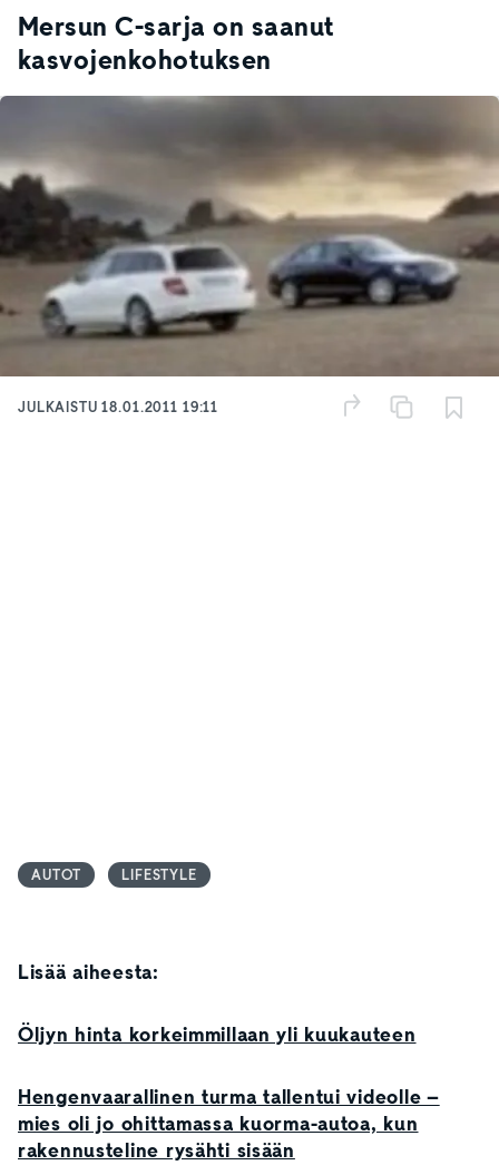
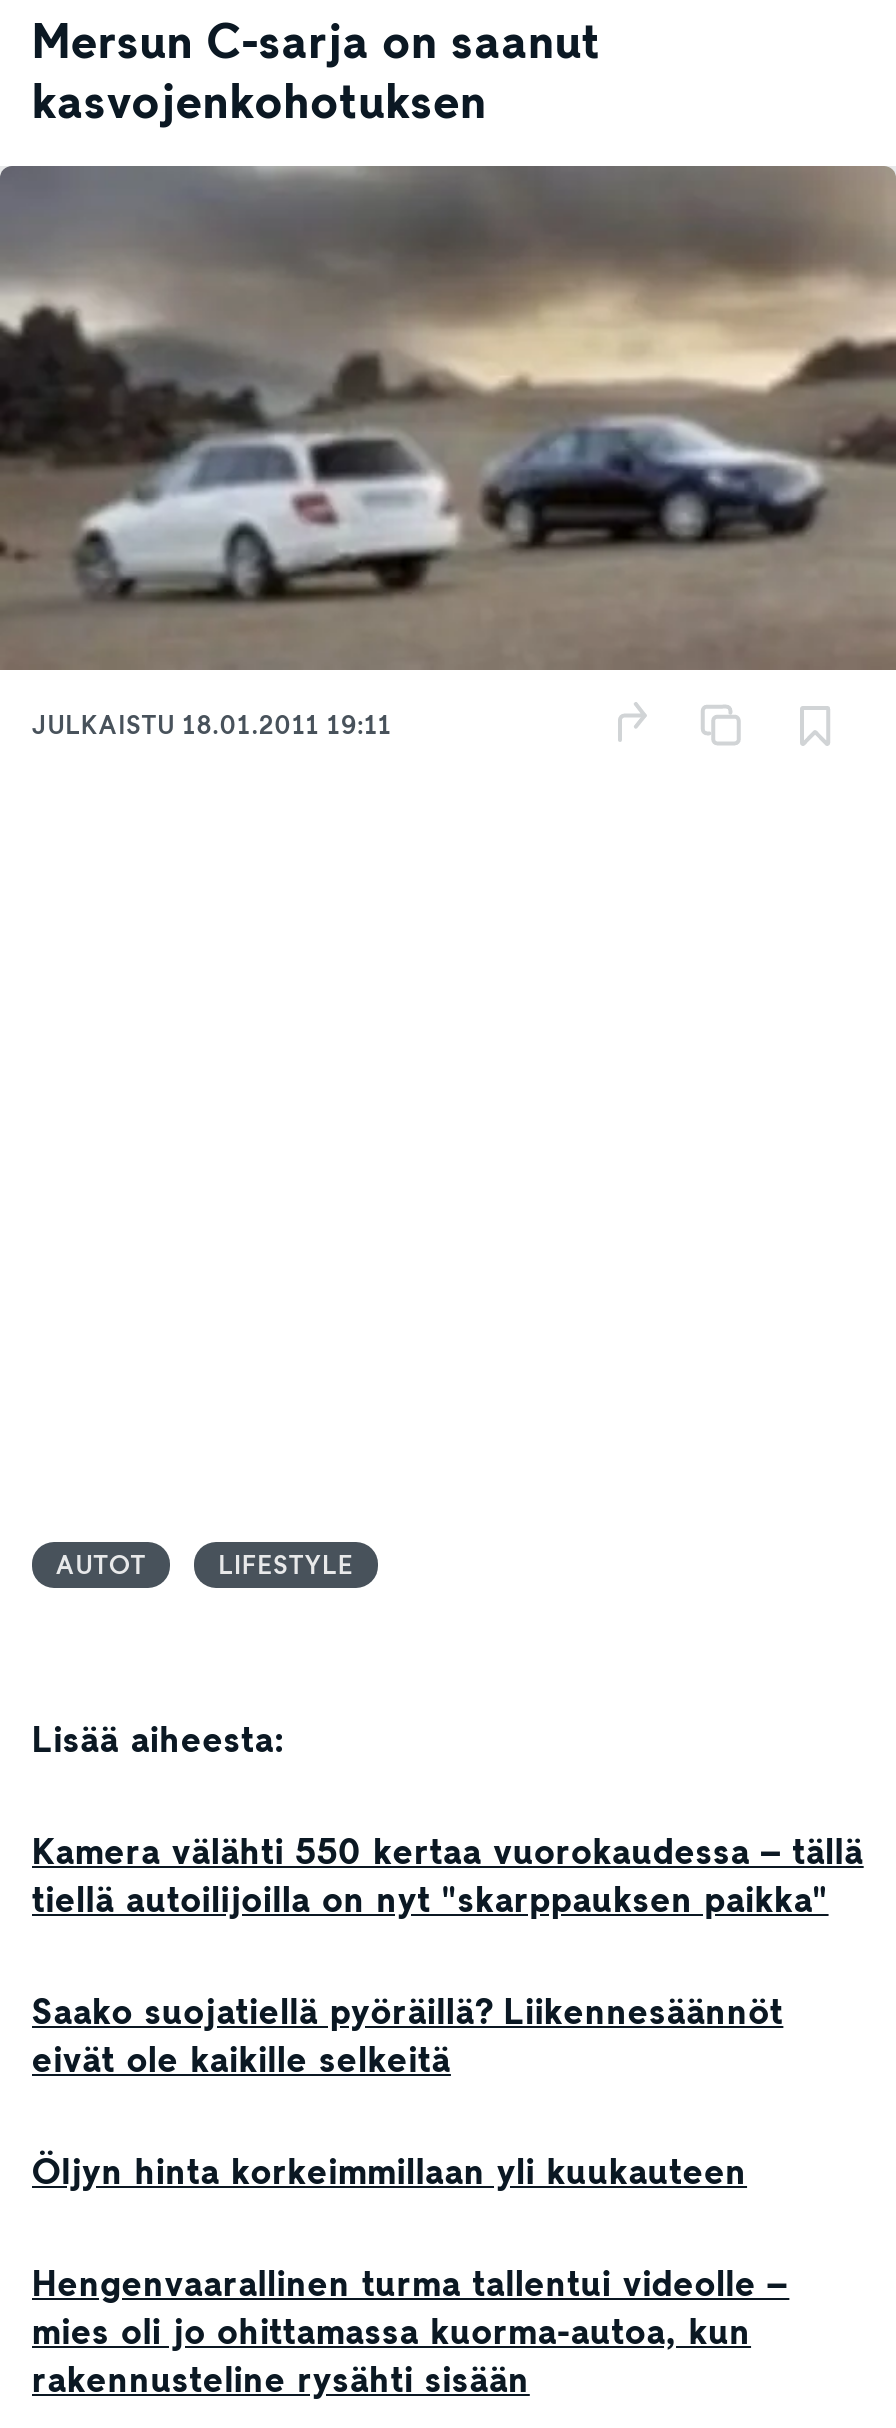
+ Kamera välähti 550 kertaa vuorokaudessa – tällä
+ tiellä autoilijoilla on nyt "skarppauksen paikka"
+ Saako suojatiellä pyöräillä? Liikennesäännöt
+ eivät ole kaikille selkeitä
